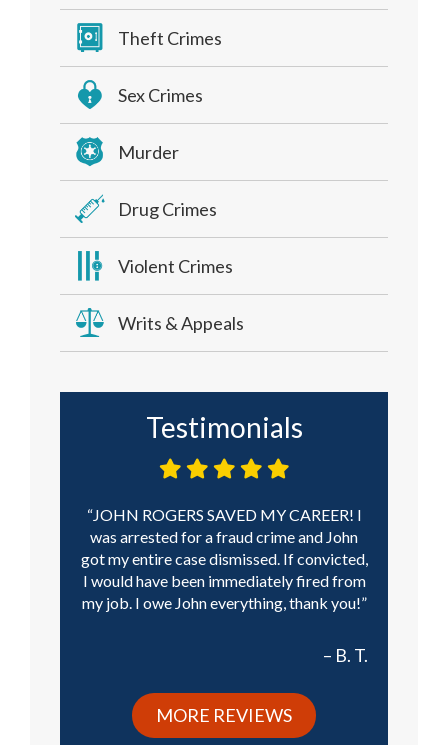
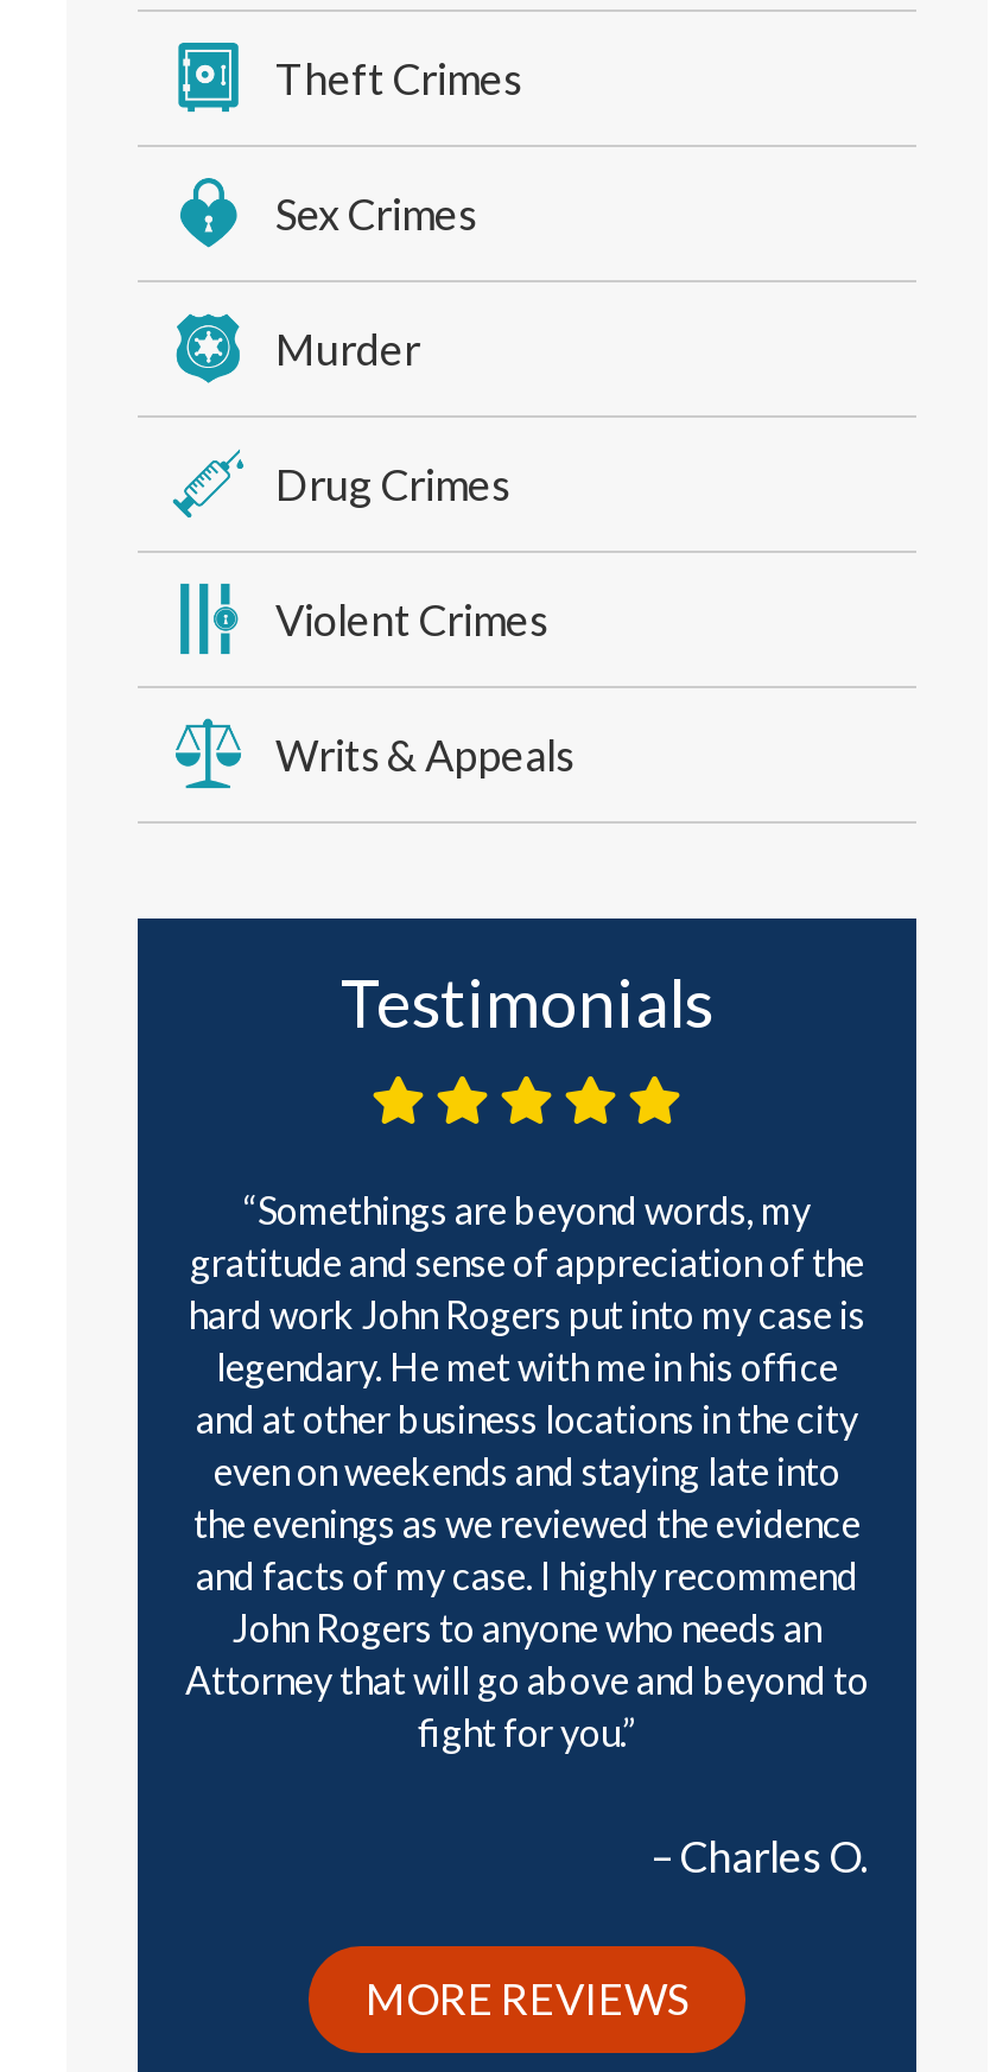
- JOHN ROGERS SAVED MY CAREER! I
- was arrested for a fraud crime and John
- got my entire case dismissed. If convicted,
- I would have been immediately fired from
- my job. I owe John everything, thank you!
+ Somethings are beyond words, my
+ gratitude and sense of appreciation of the
+ hard work John Rogers put into my case is
+ legendary. He met with me in his office
+ and at other business locations in the city
+ even on weekends and staying late into
+ the evenings as we reviewed the evidence
+ and facts of my case. I highly recommend
+ John Rogers to anyone who needs an
+ Attorney that will go above and beyond to
+ fight for you.

- B. T.
+ Charles O.
